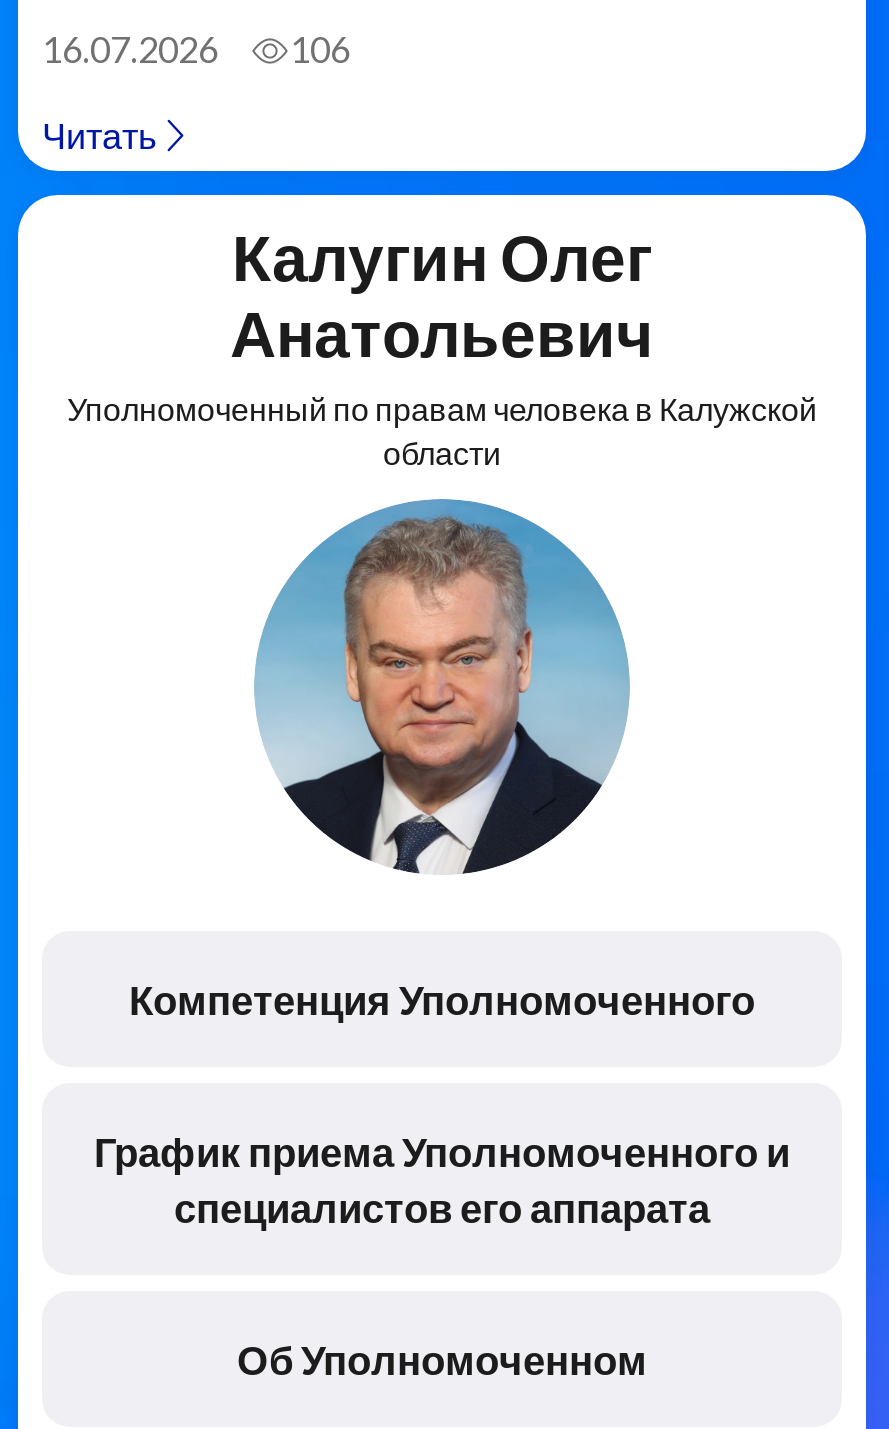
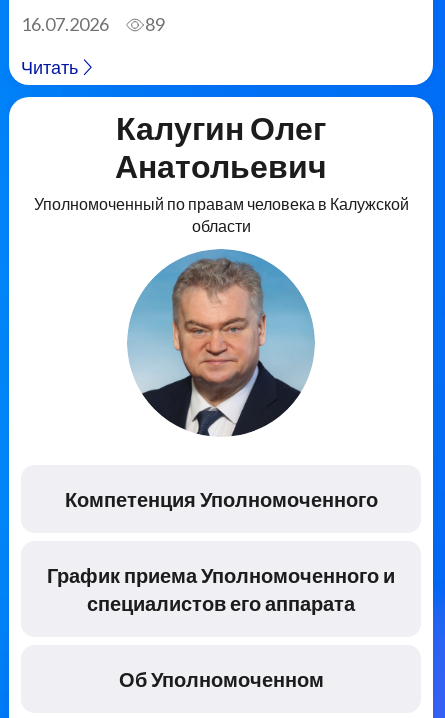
- 16.07.2026 106
+ 16.07.2026 89
